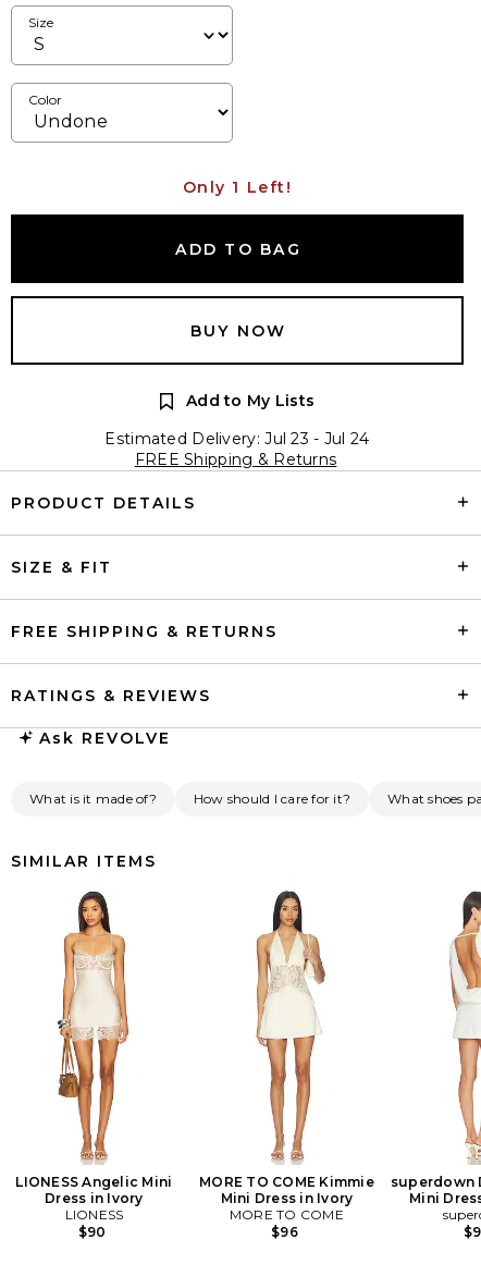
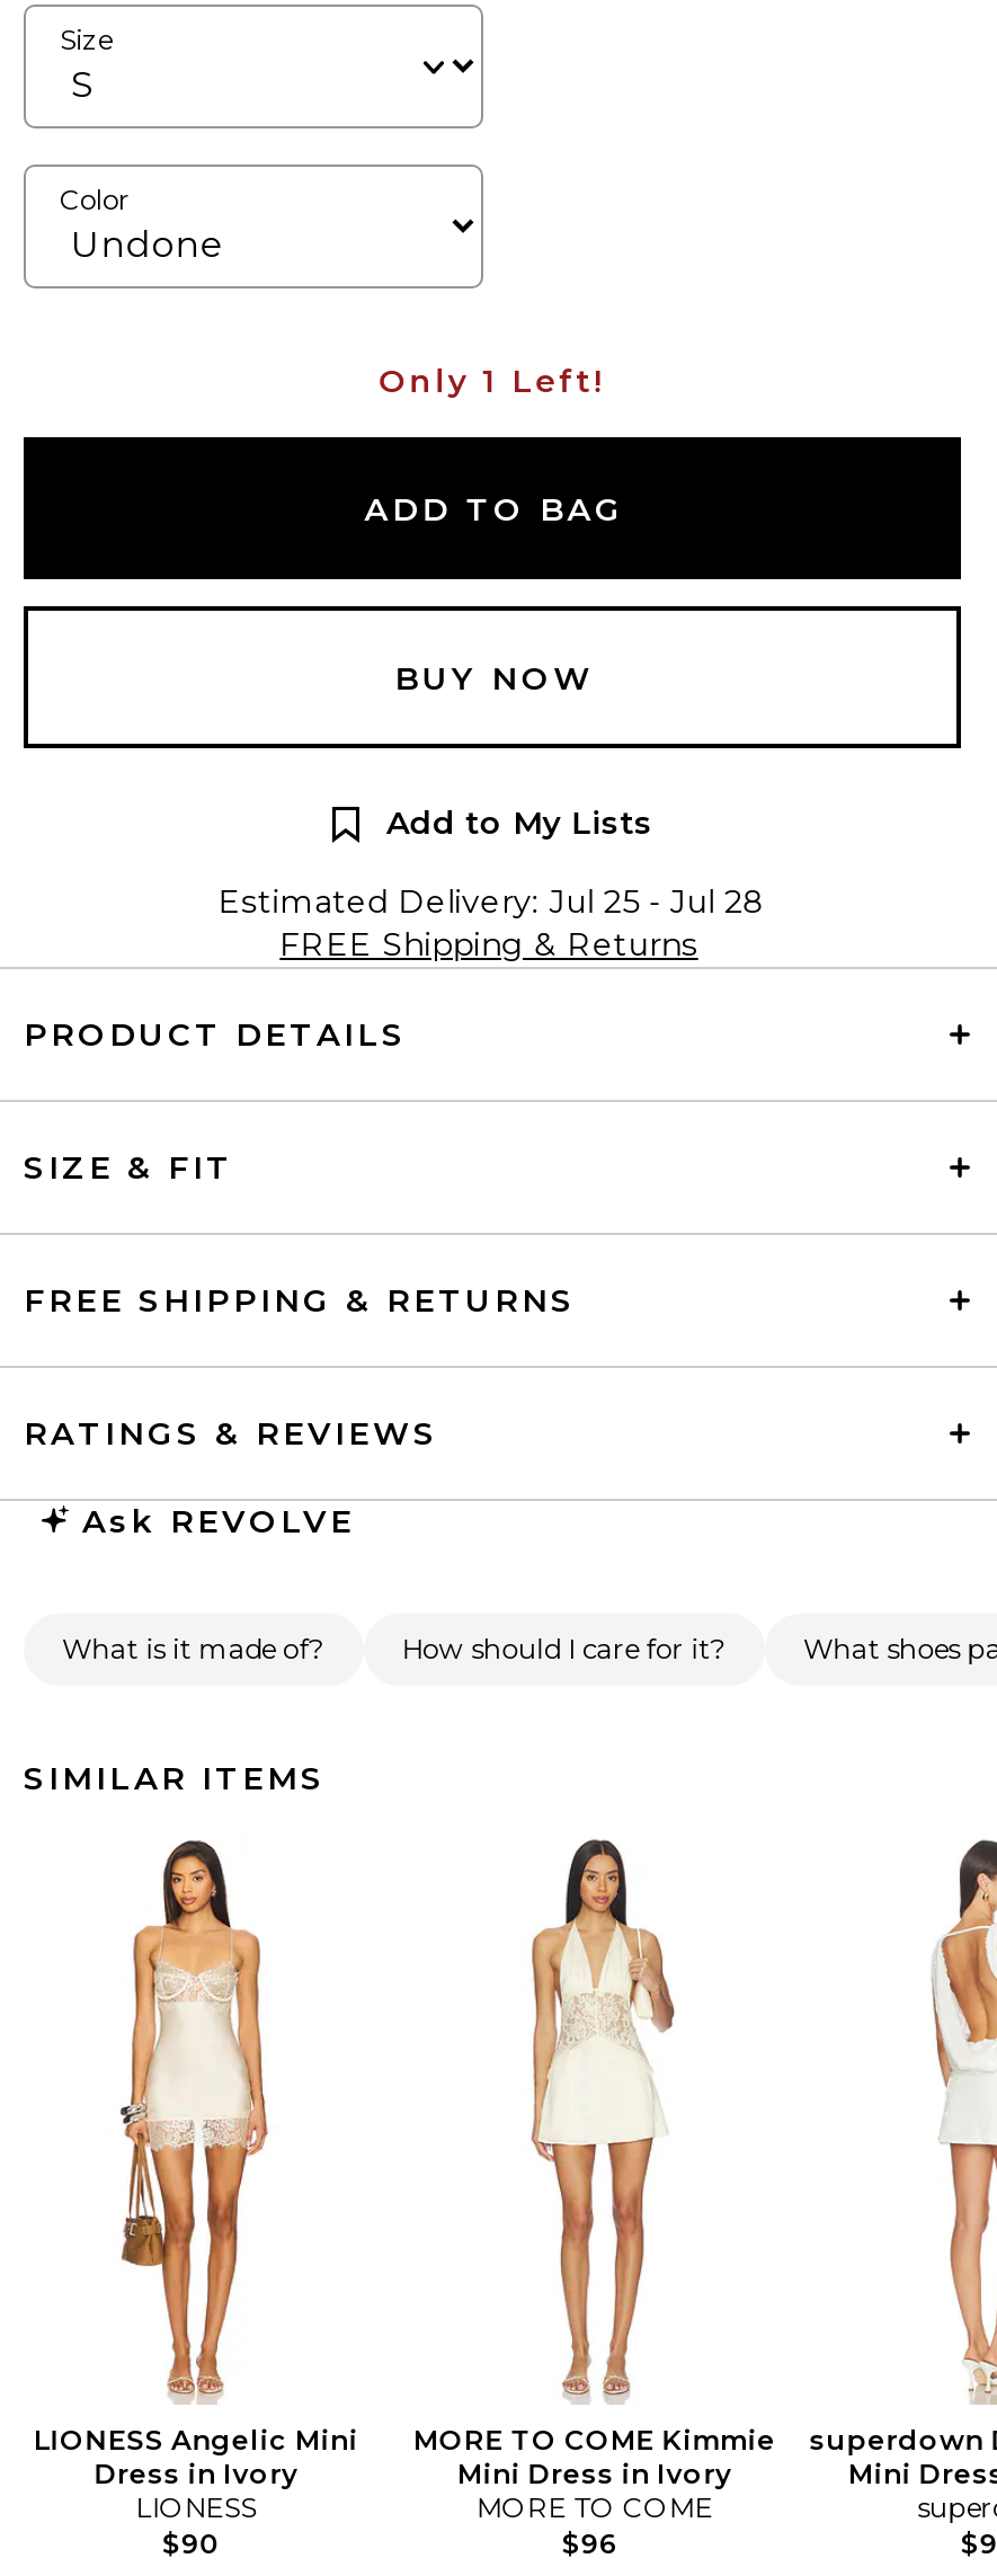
- Estimated Delivery: Jul 23 - Jul 24
+ Estimated Delivery: Jul 25 - Jul 28
